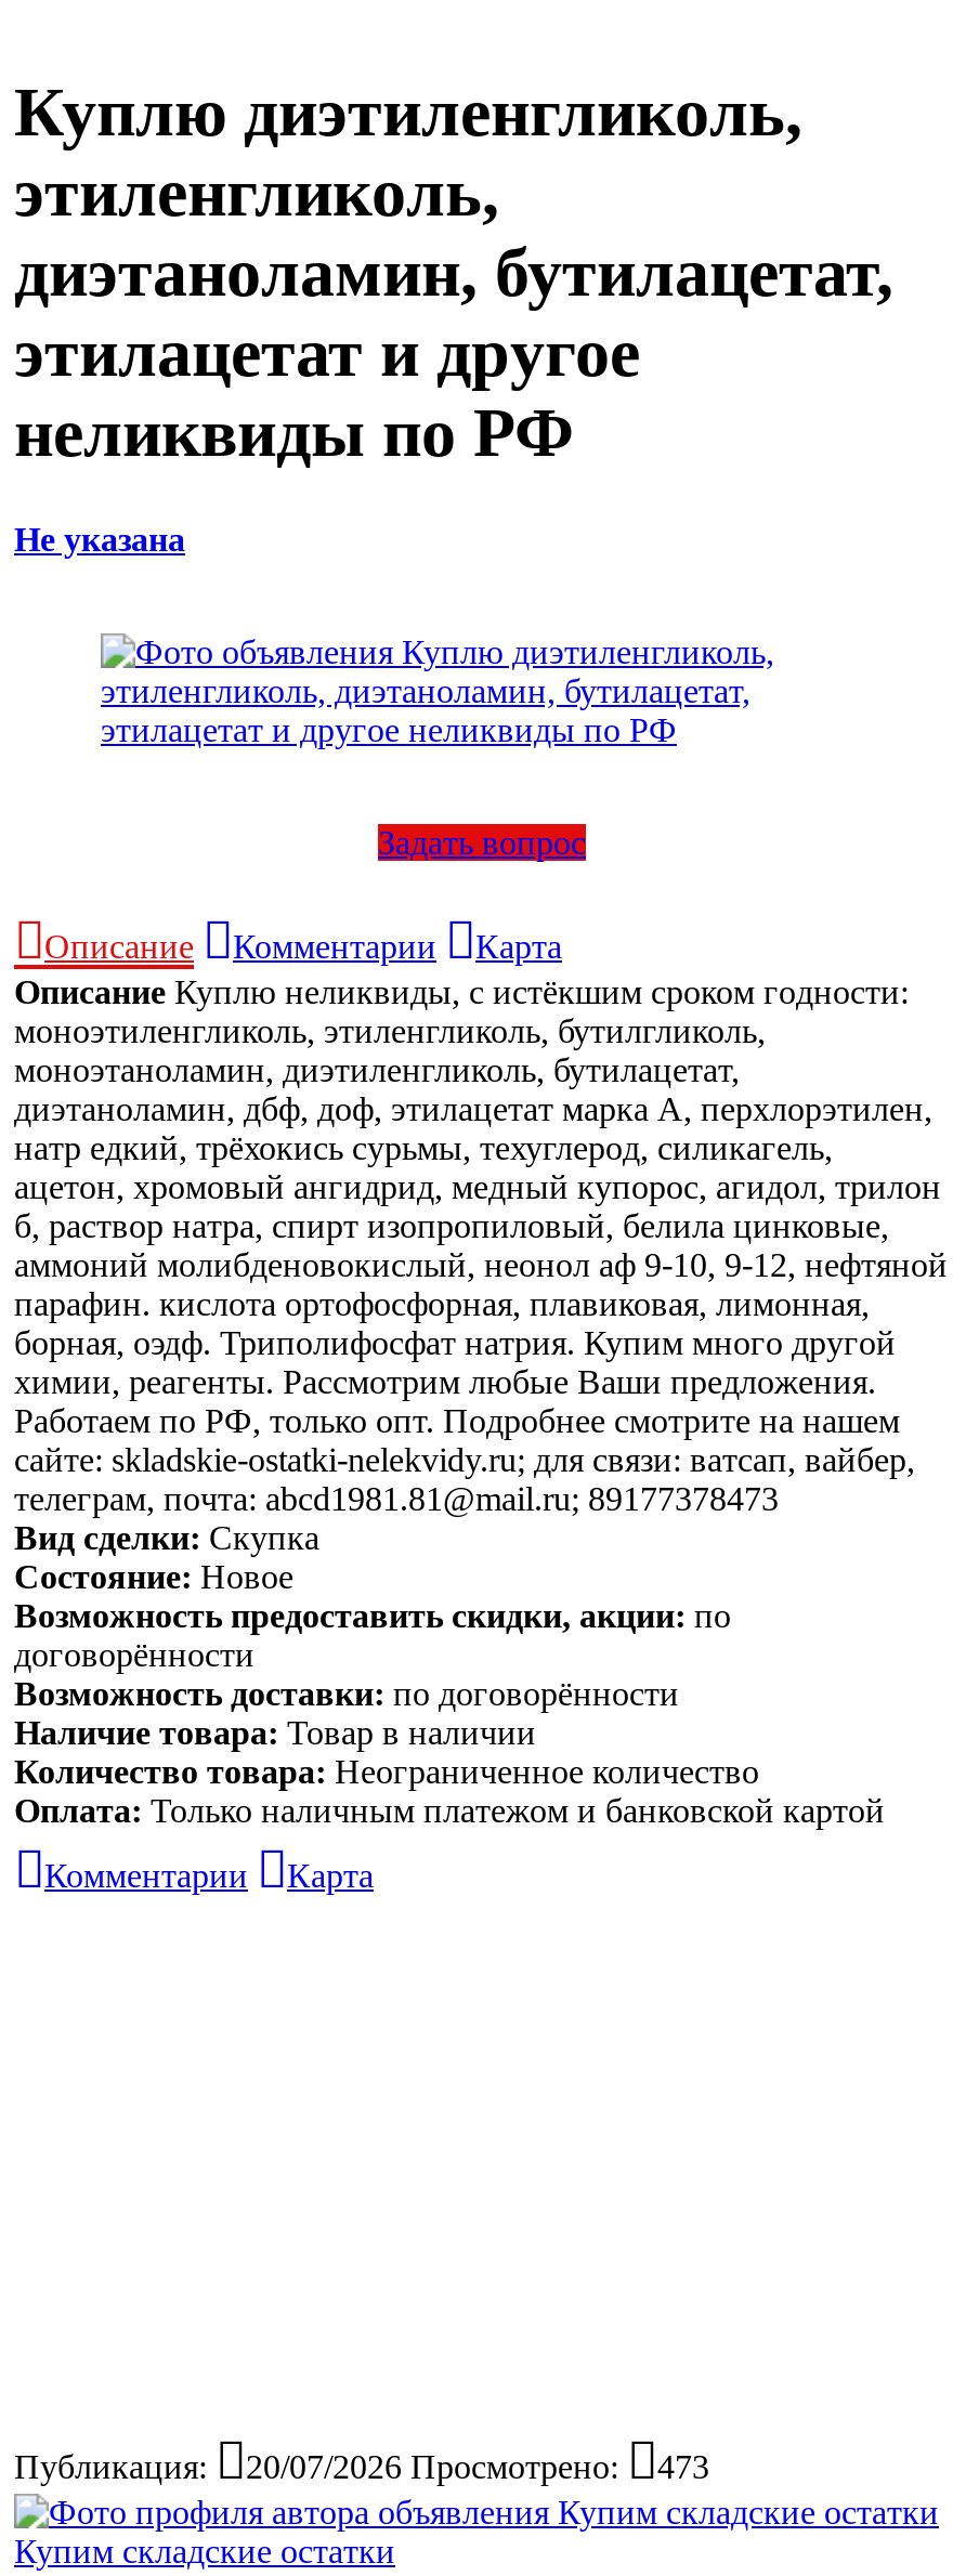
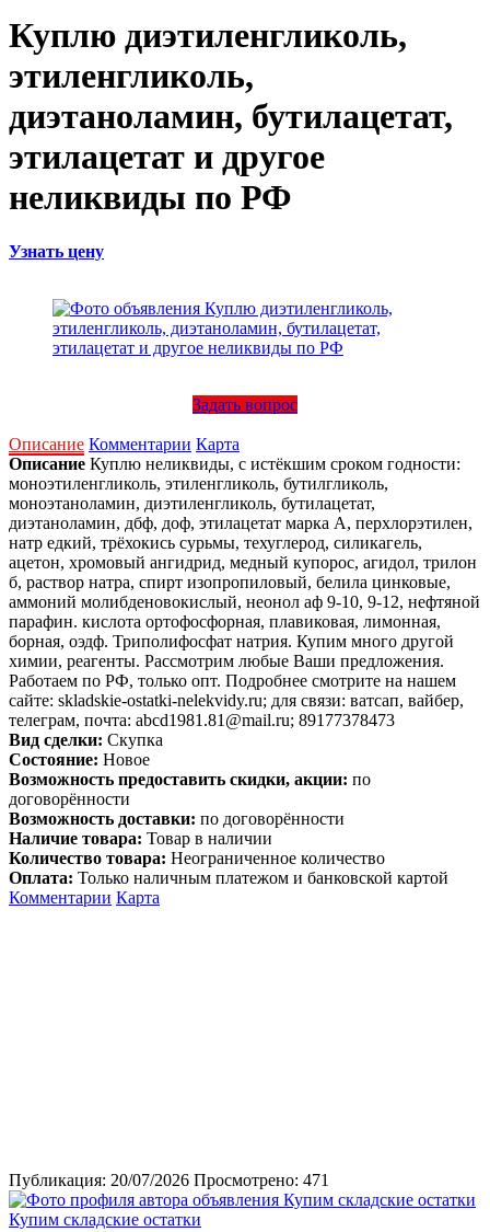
- Не указана
+ Узнать цену

- Публикация:
- 20/07/2026 Просмотрено:
- 473
+ Публикация: 20/07/2026 Просмотрено: 471
